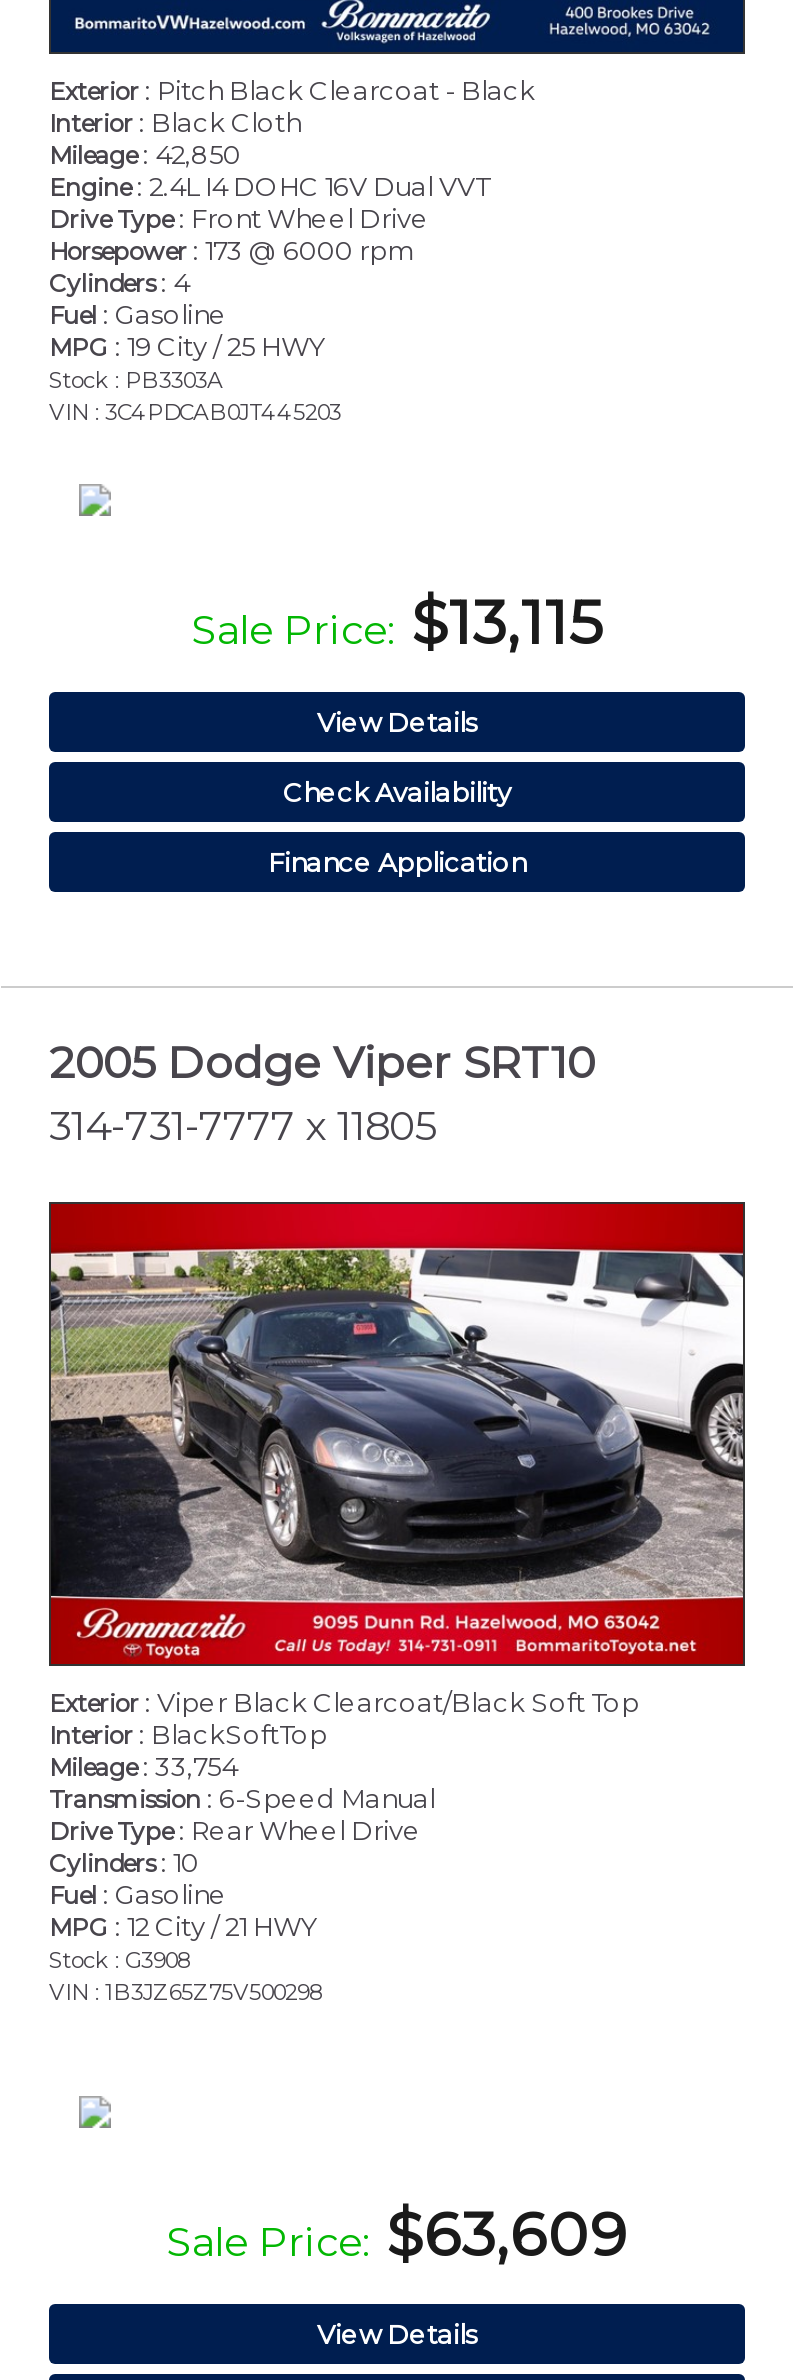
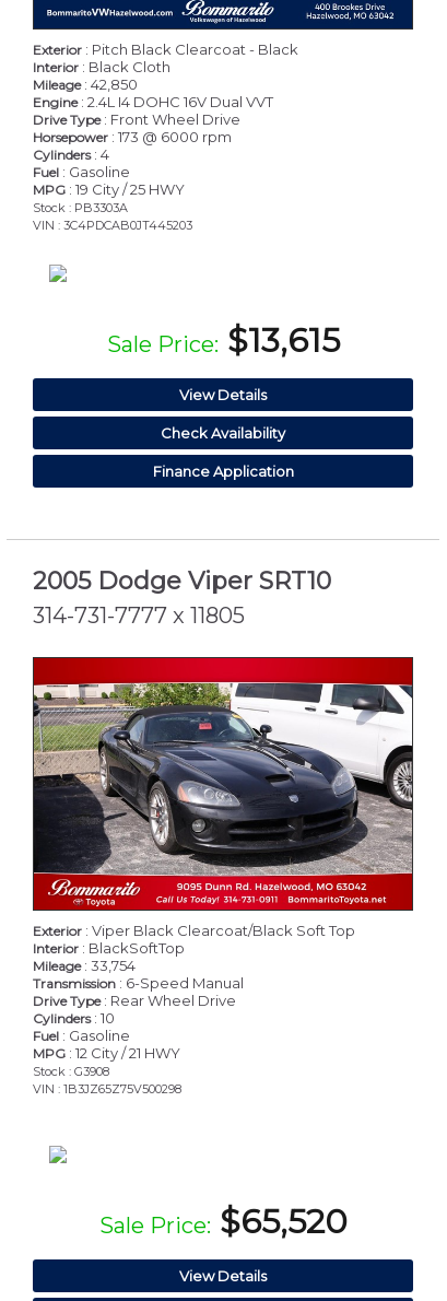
- Sale Price: $13,115
+ Sale Price: $13,615

- Sale Price: $63,609
+ Sale Price: $65,520
